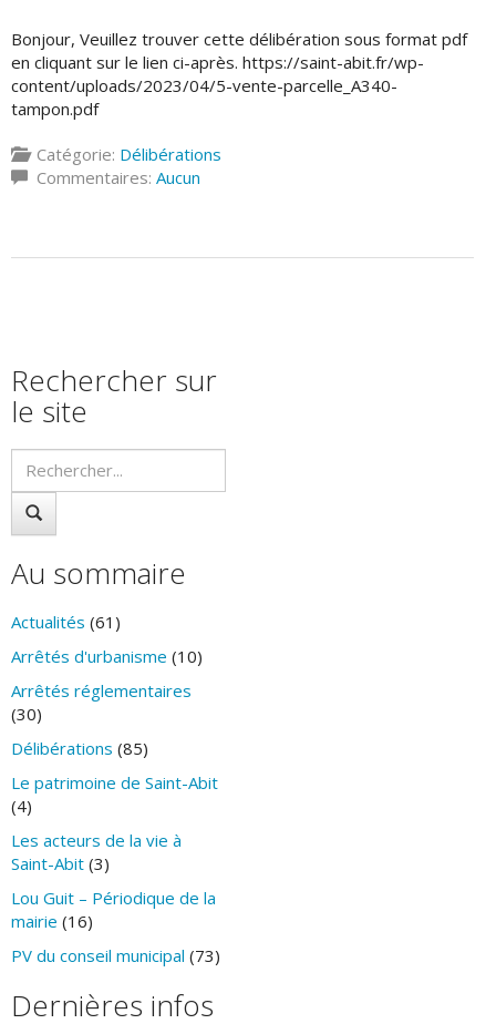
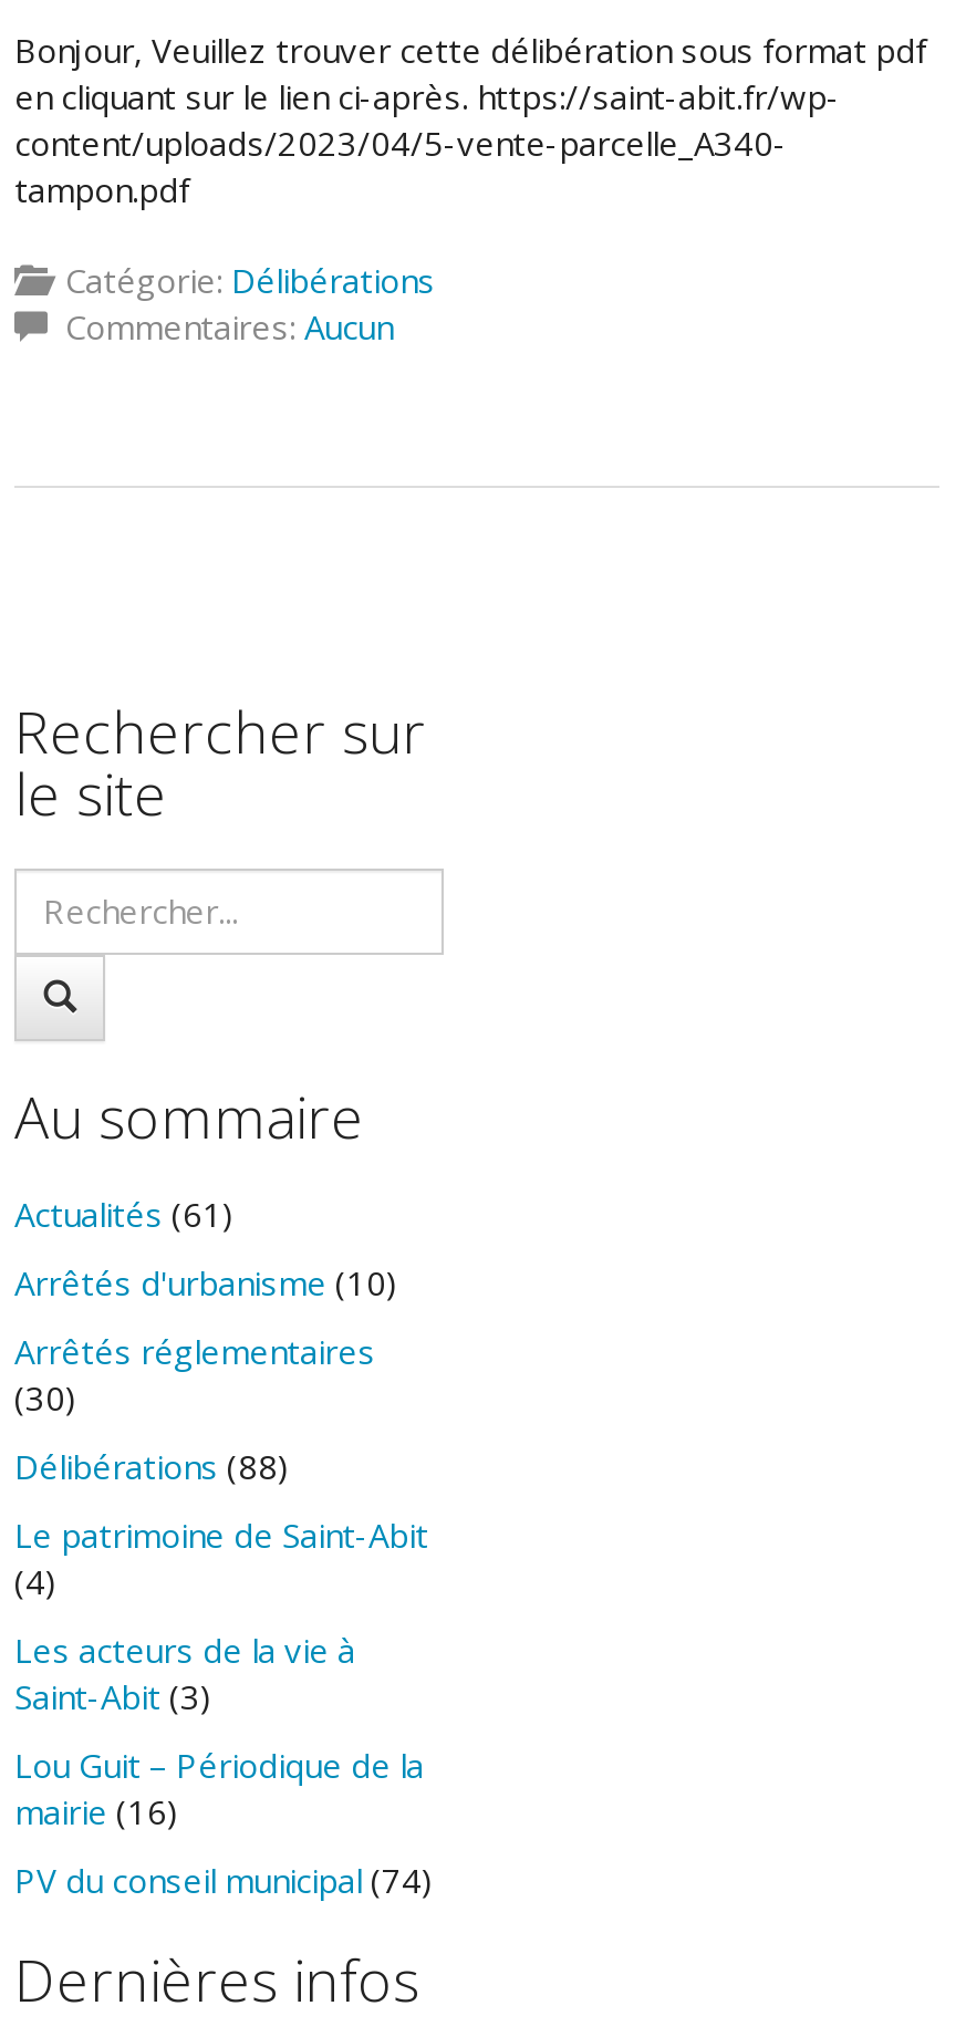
- Délibérations (85)
+ Délibérations (88)

- PV du conseil municipal (73)
+ PV du conseil municipal (74)
